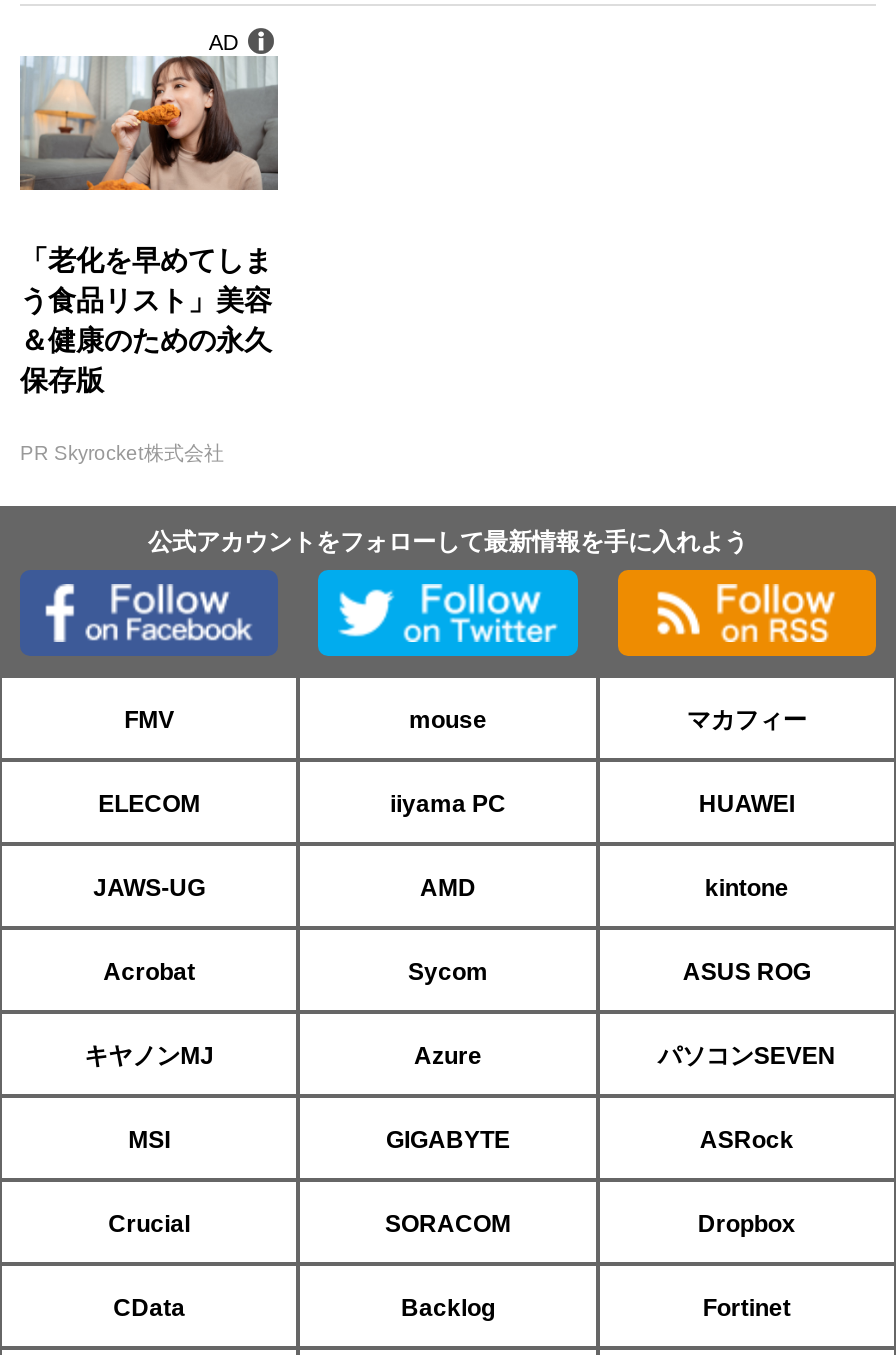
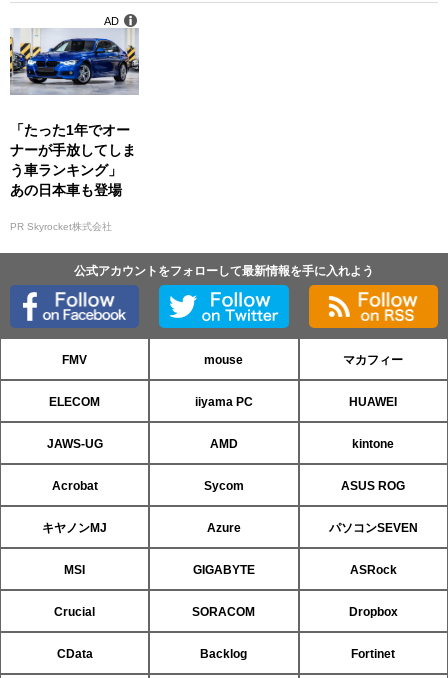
- [image]
- 「老化を早めてしま
- う食品リスト」美容
- ＆健康のための永久
- 保存版
+ [image]
+ 「たった1年でオー
+ ナーが手放してしま
+ う車ランキング」
+ あの日本車も登場
